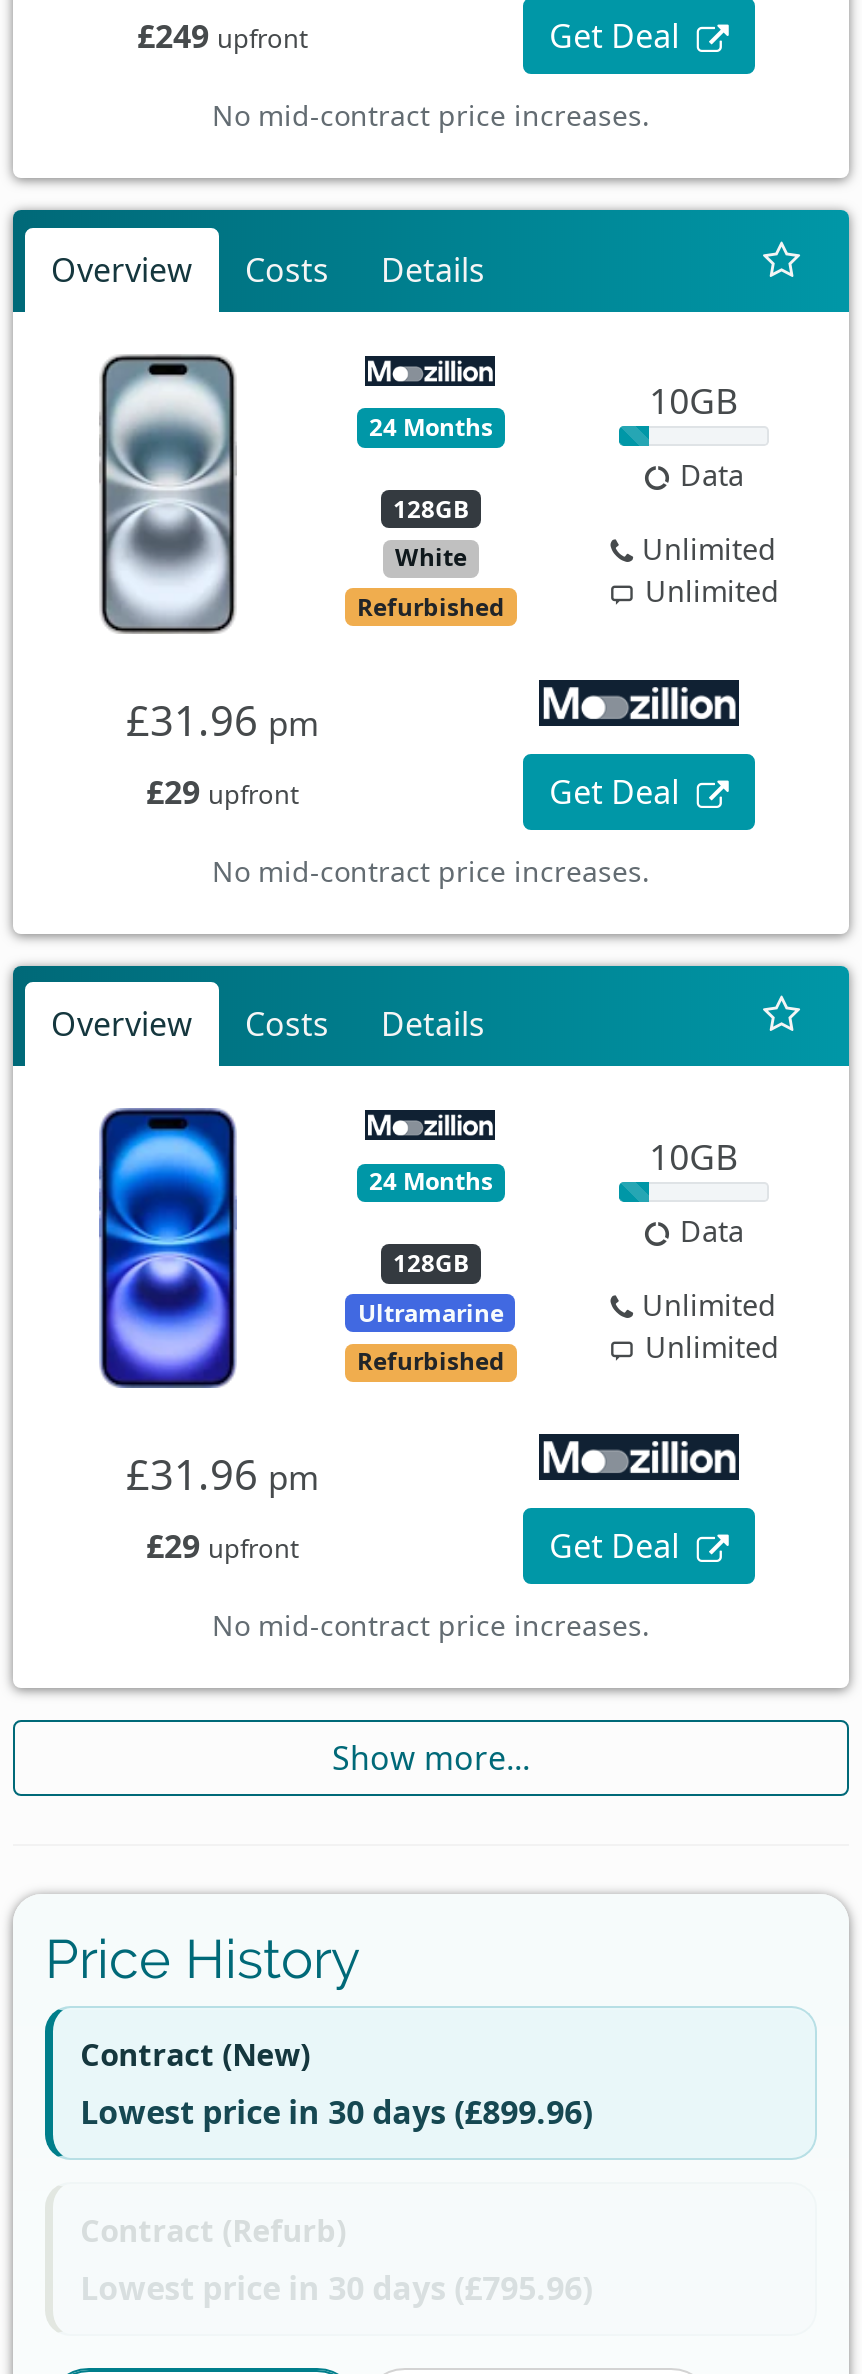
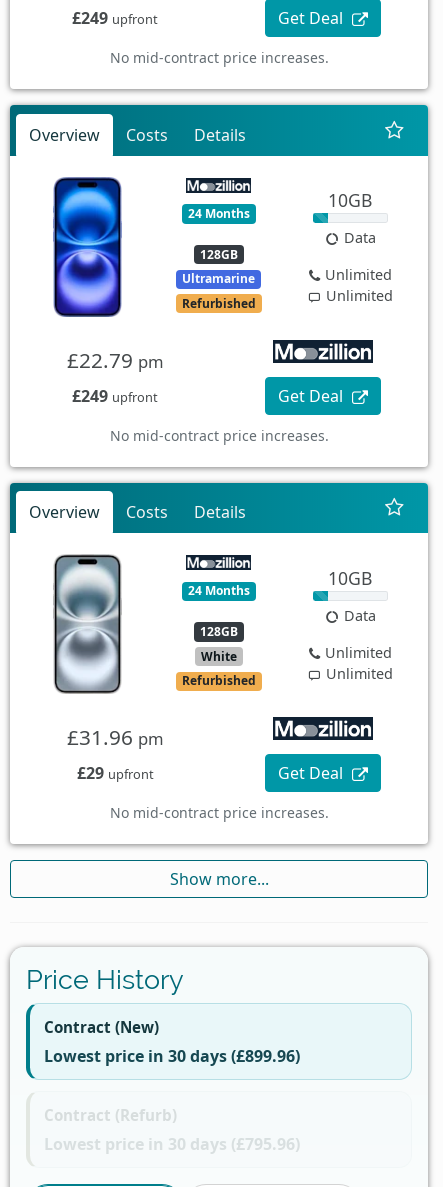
moved down: [image]

moved down: White

- £31.96 pm
+ £22.79 pm

- £29 upfront
+ £249 upfront

moved up: [image]

moved up: Ultramarine
